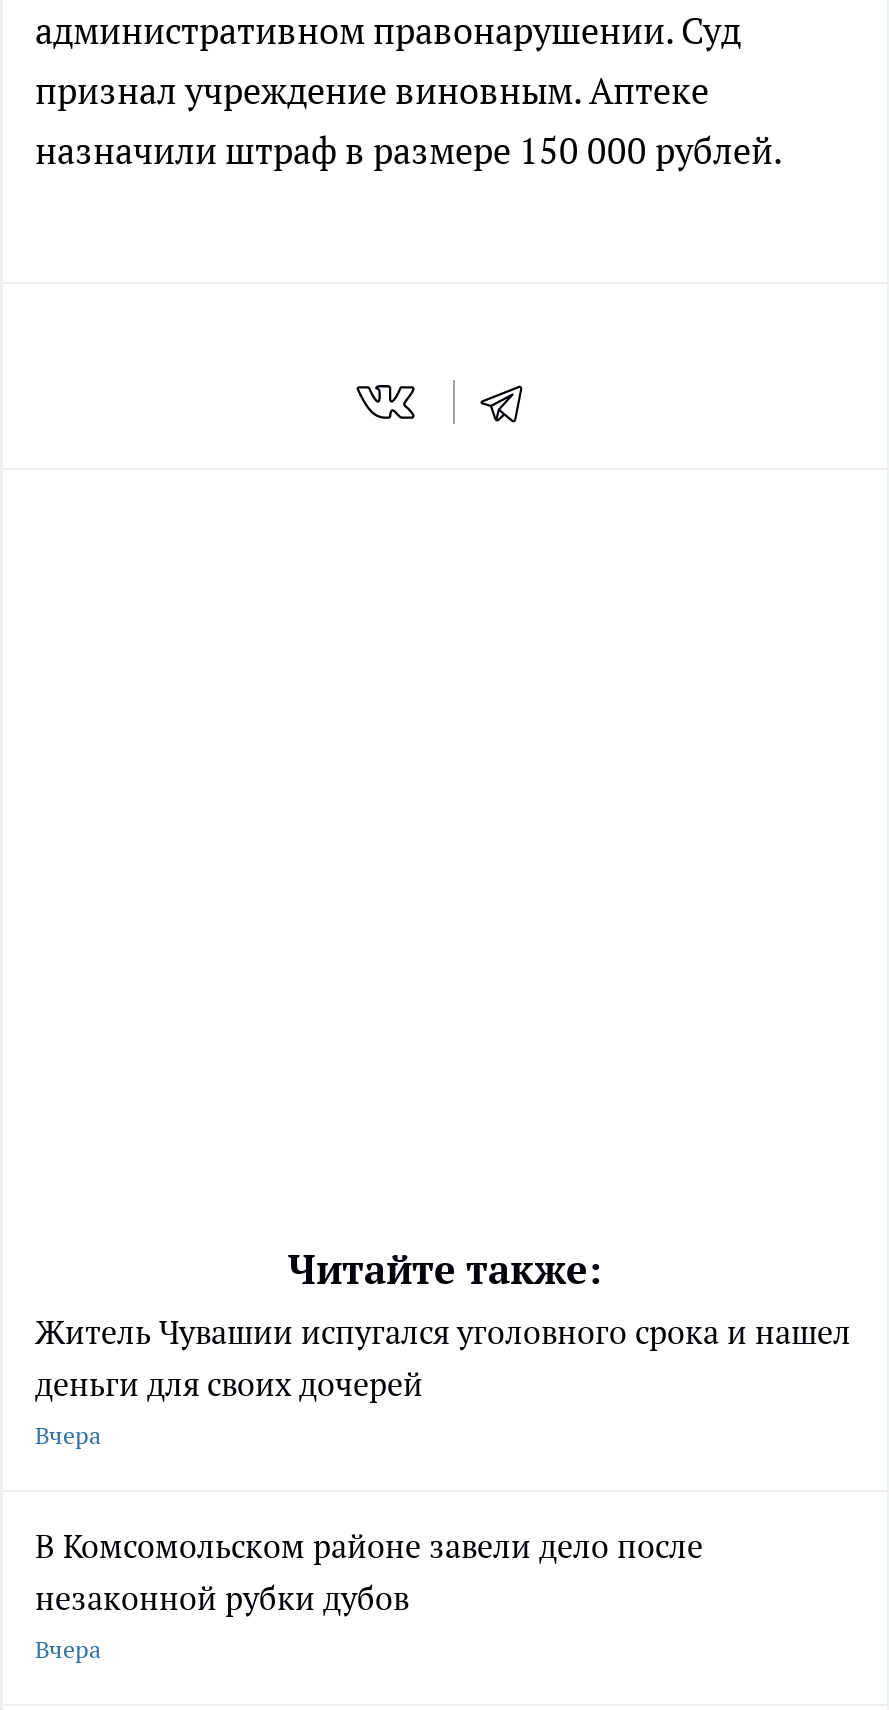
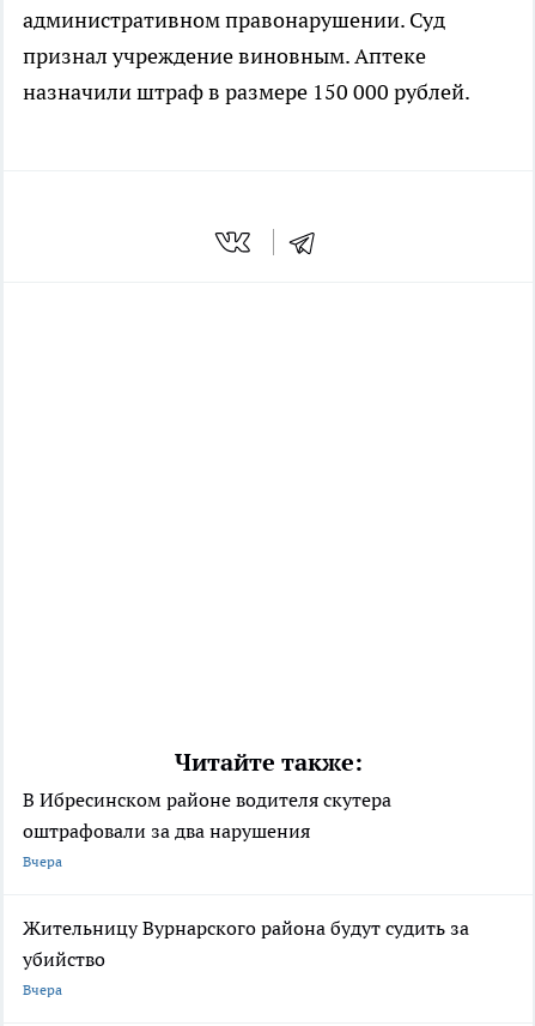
- Житель Чувашии испугался уголовного срока и нашел
- деньги для своих дочерей
+ В Ибресинском районе водителя скутера
+ оштрафовали за два нарушения

- В Комсомольском районе завели дело после
- незаконной рубки дубов
+ Жительницу Вурнарского района будут судить за
+ убийство
